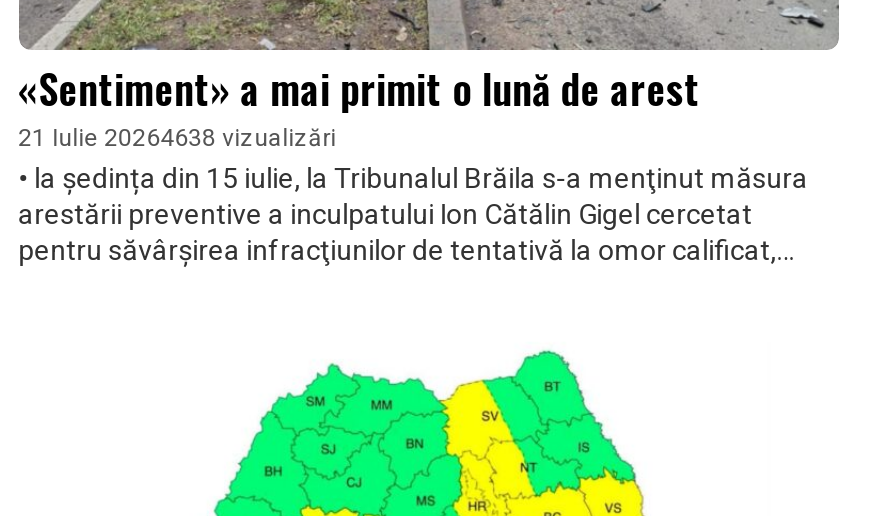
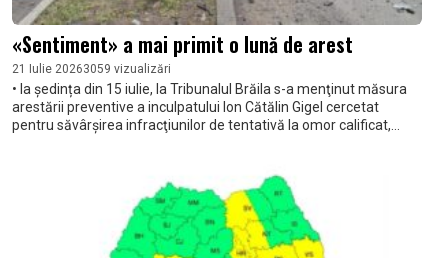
- 21 Iulie 20264638 vizualizări
+ 21 Iulie 20263059 vizualizări
